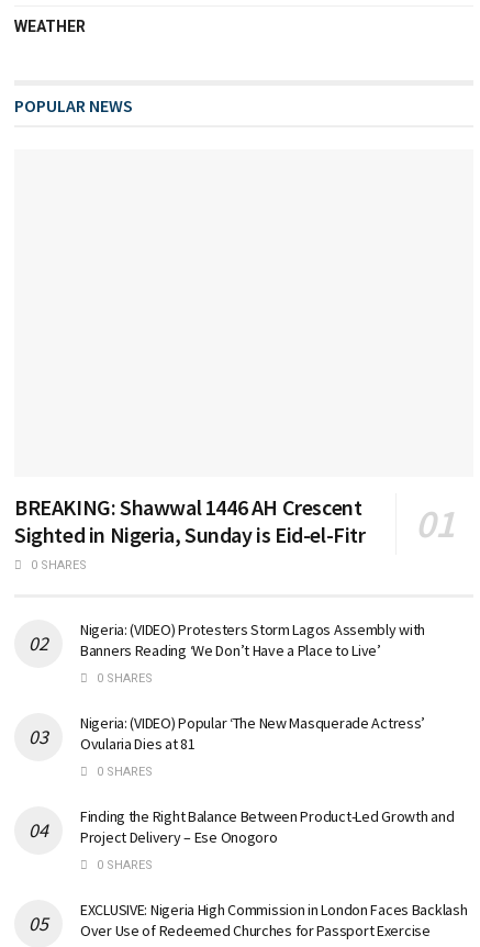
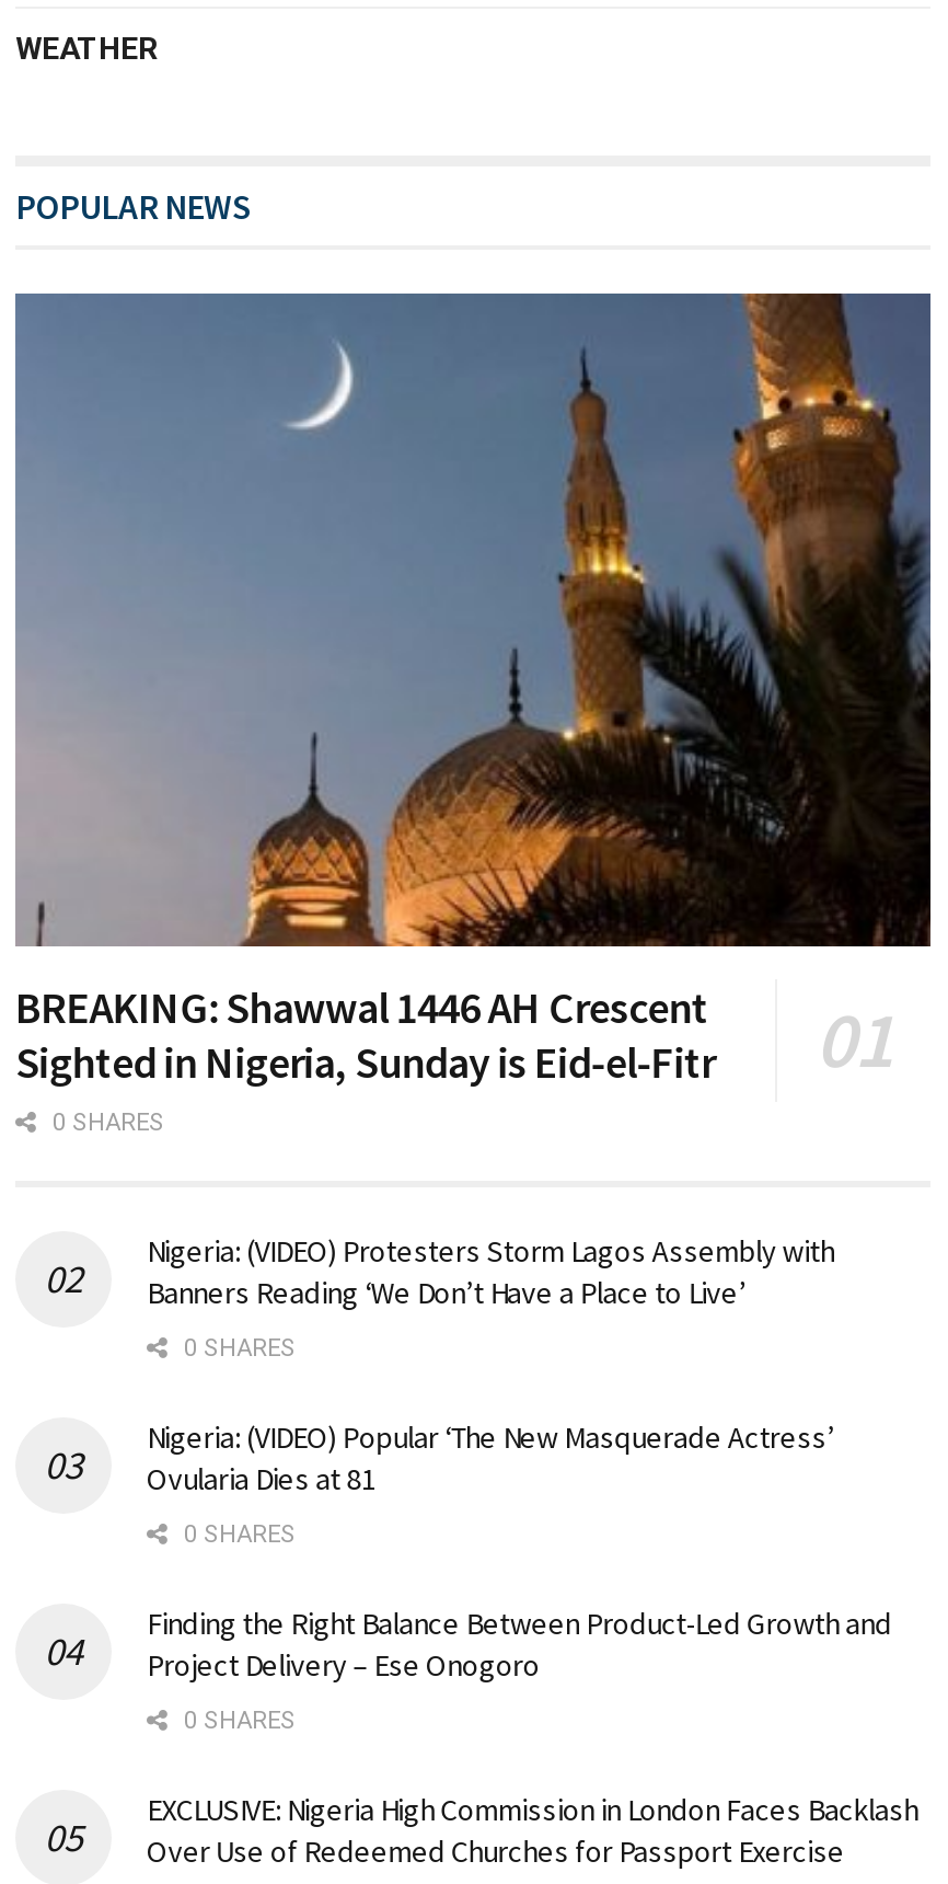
+ [image]
